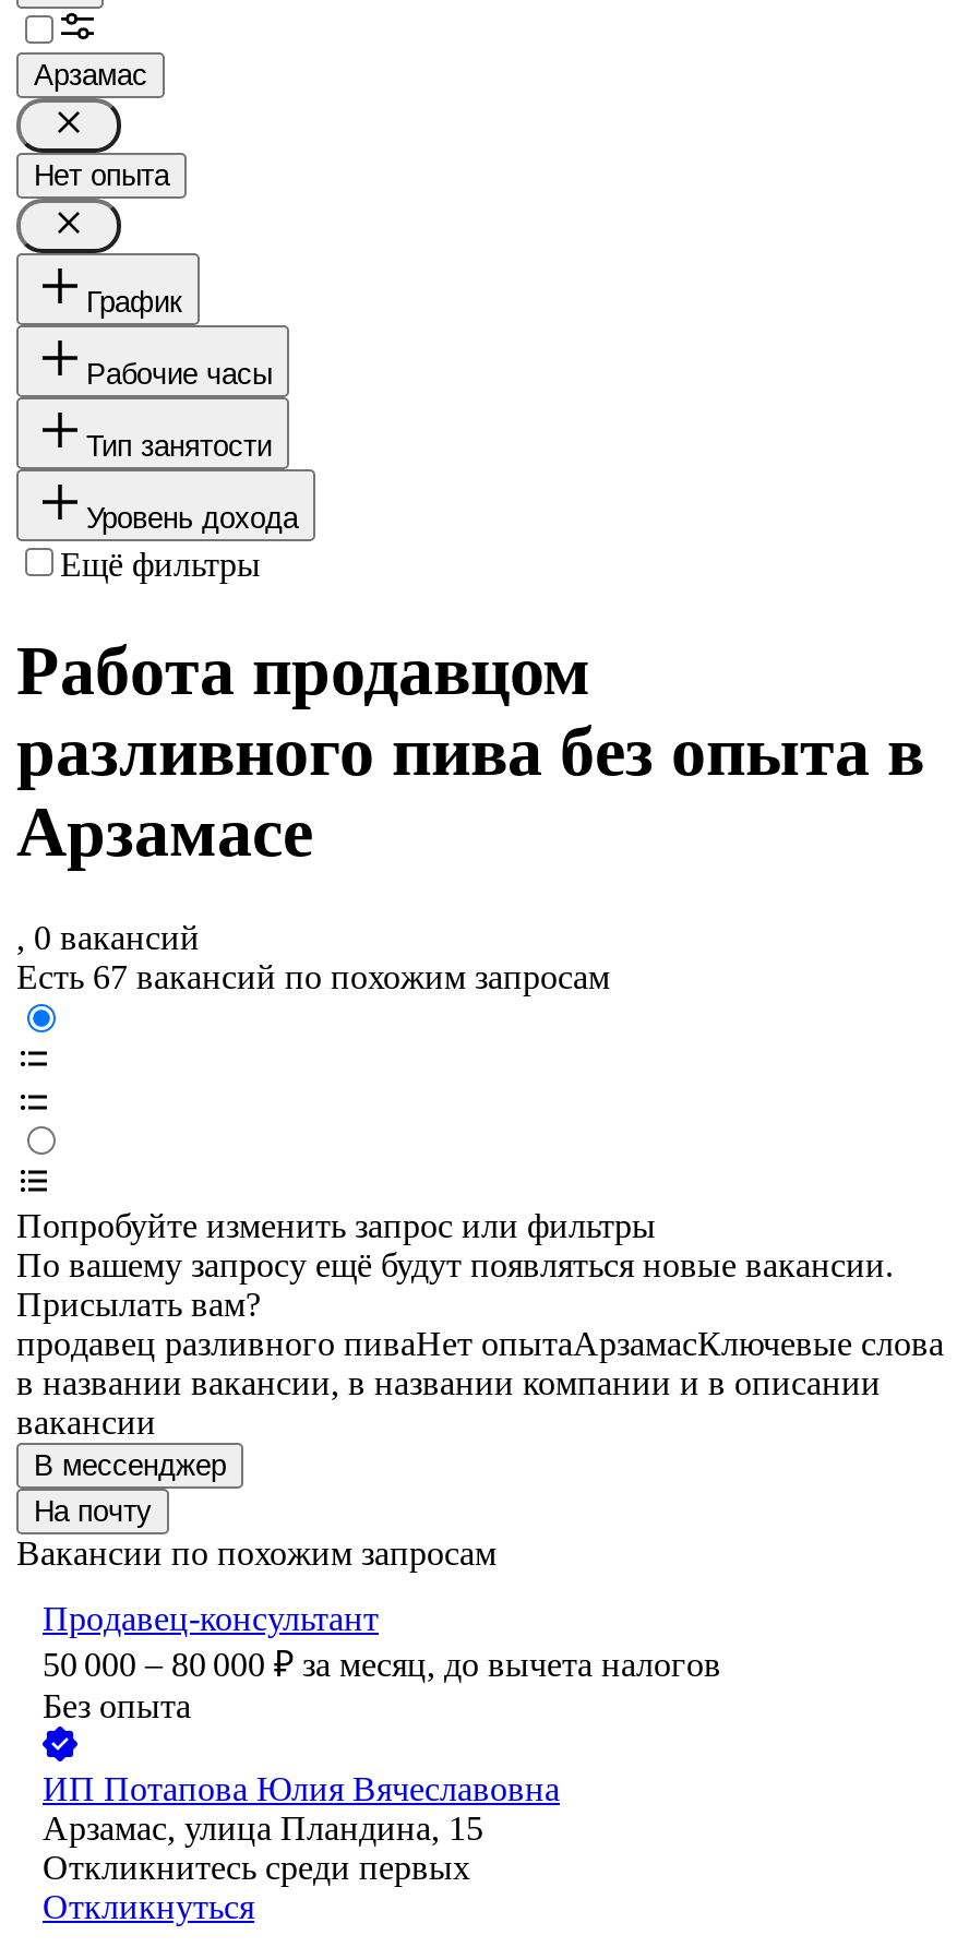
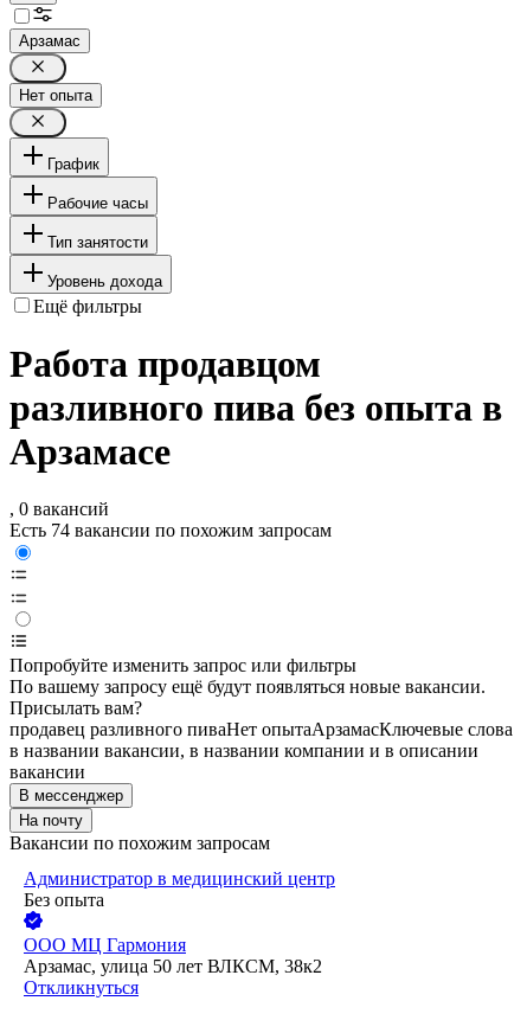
- Есть 67 вакансий по похожим запросам
+ Есть 74 вакансии по похожим запросам

- Продавец-консультант
- 50 000 – 80 000 ₽ за месяц, до вычета налогов
+ Администратор в медицинский центр

- ИП Потапова Юлия Вячеславовна
- Арзамас, улица Пландина, 15
- Откликнитесь среди первых
+ ООО МЦ Гармония
+ Арзамас, улица 50 лет ВЛКСМ, 38к2
